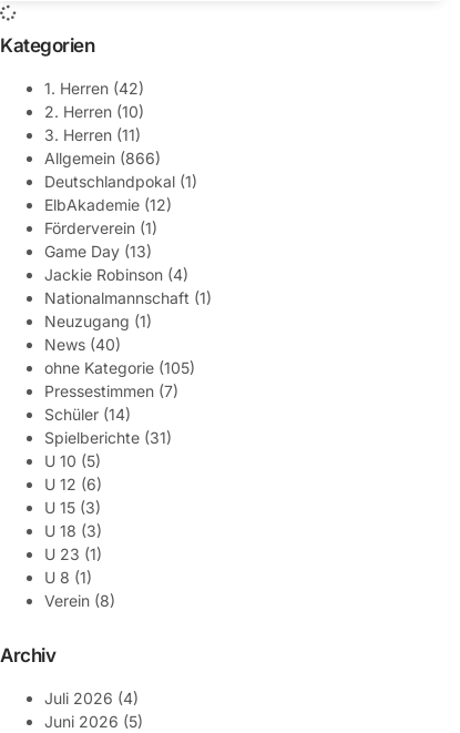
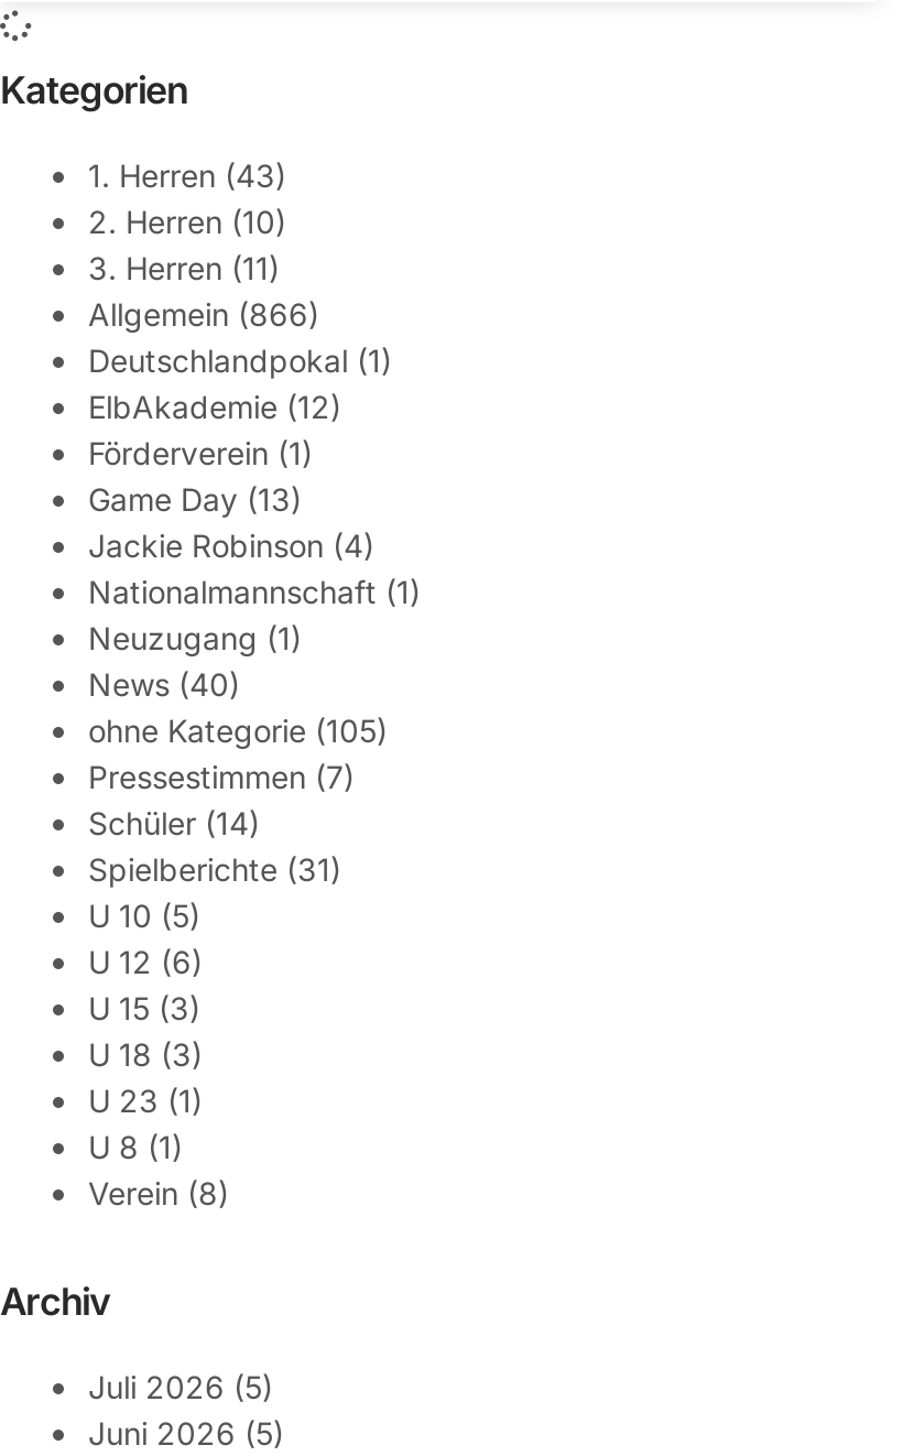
- 1. Herren (42)
+ 1. Herren (43)

- Juli 2026 (4)
+ Juli 2026 (5)
